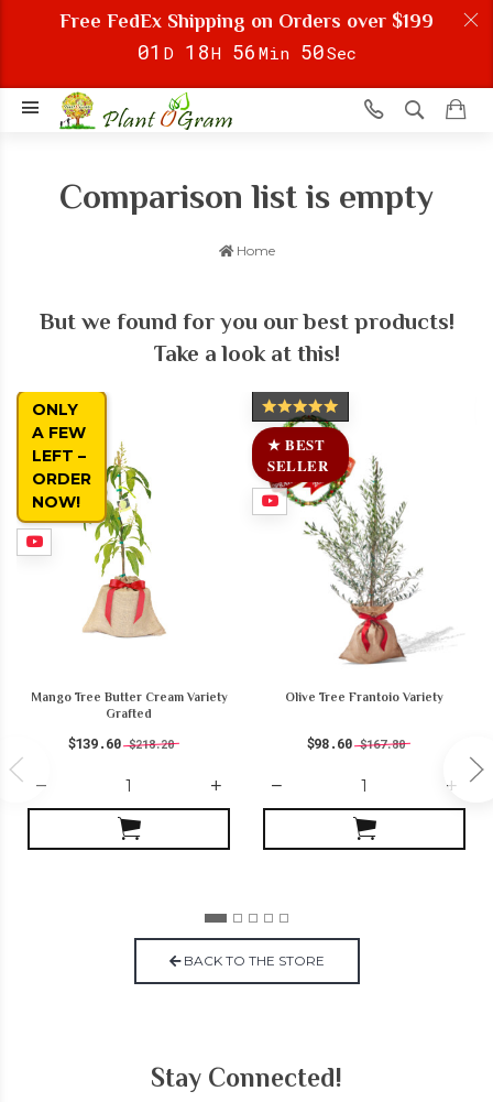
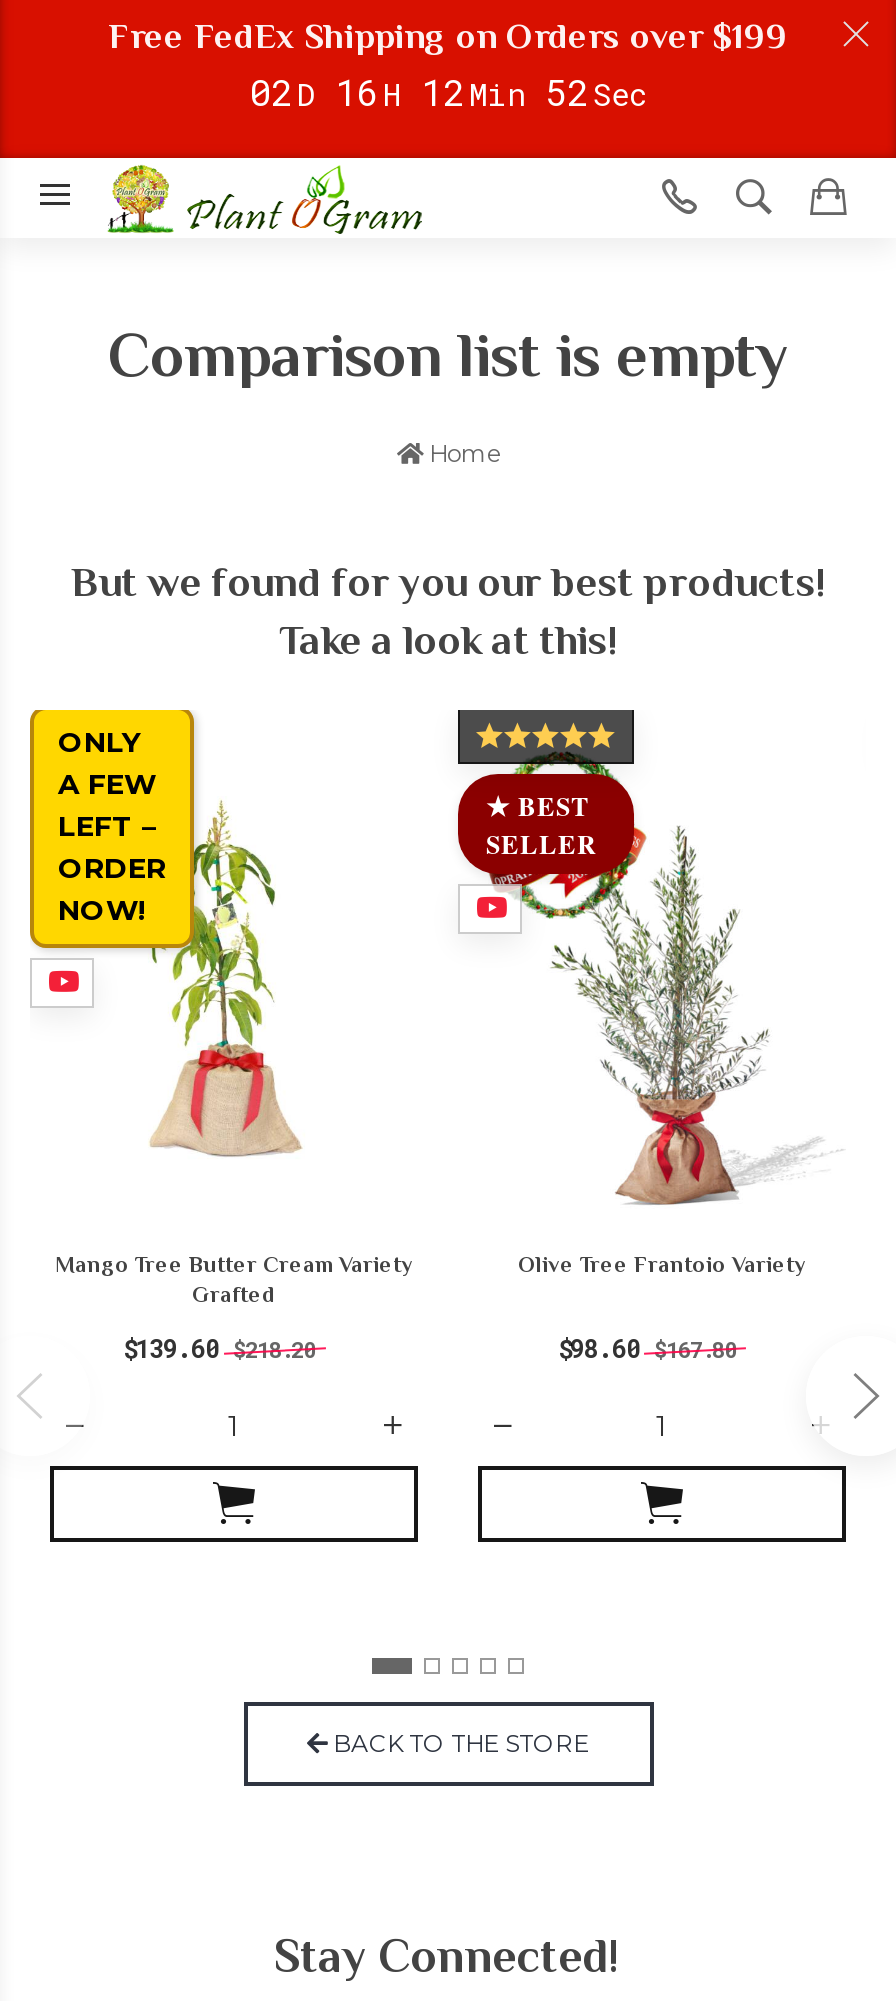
- 01 D 1 8 H 5 6 Min 50 Sec
+ 02 D 1 6 H 1 2 Min 52 Sec
